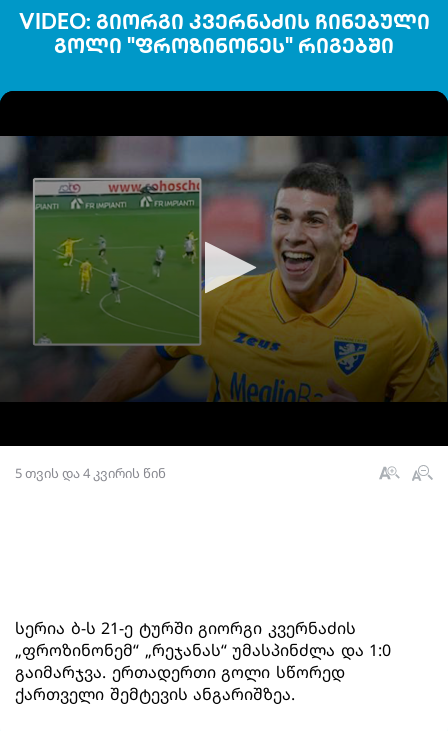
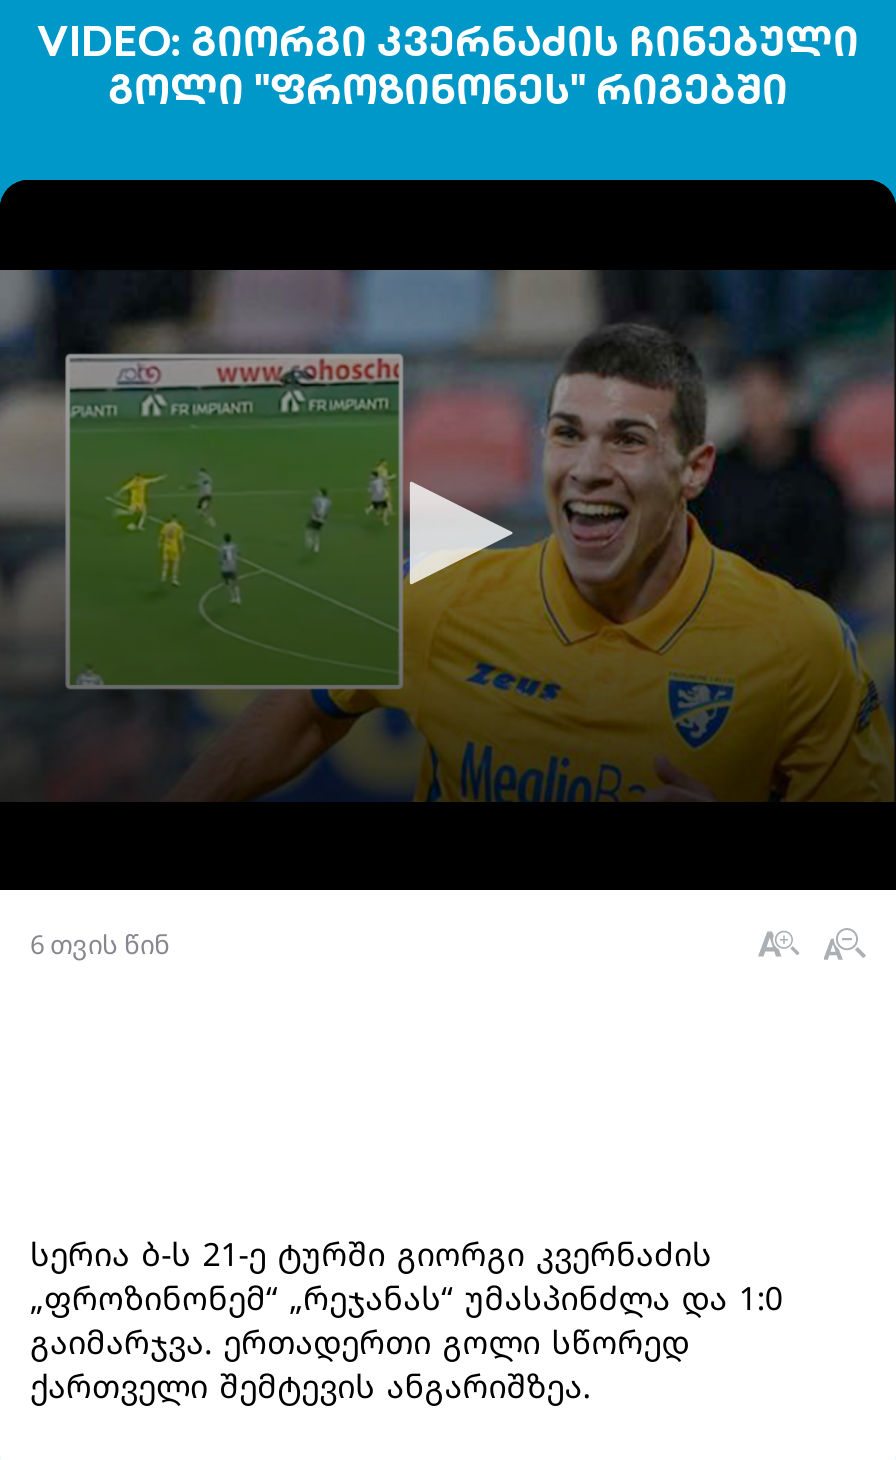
- 5 თვის და 4 კვირის წინ
+ 6 თვის წინ
